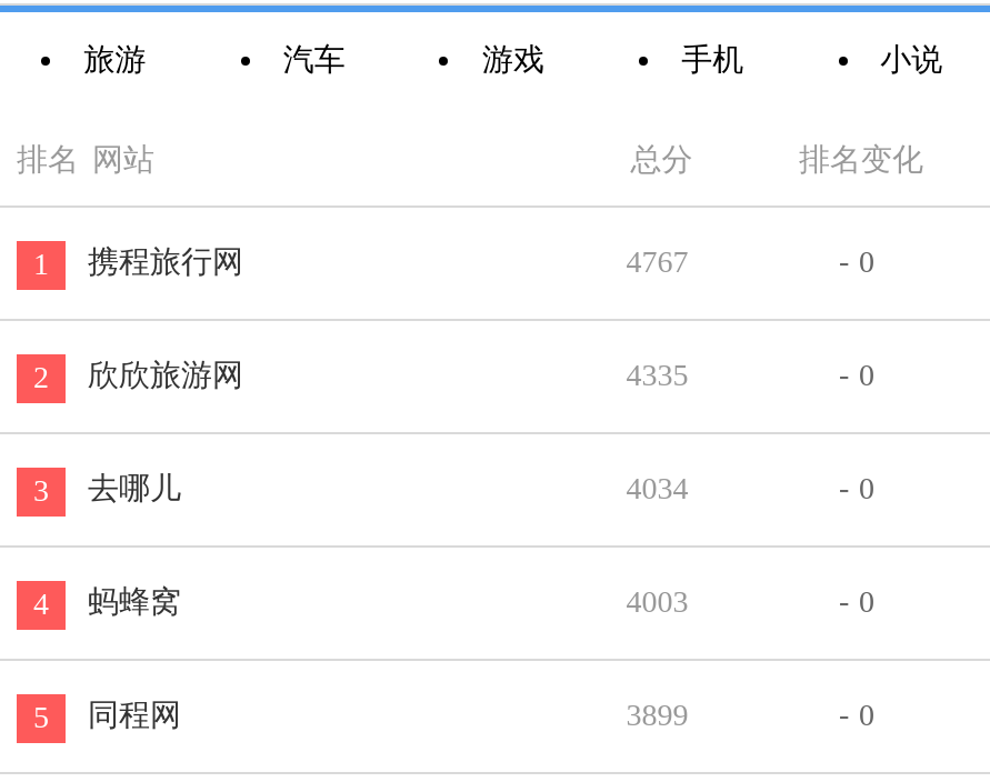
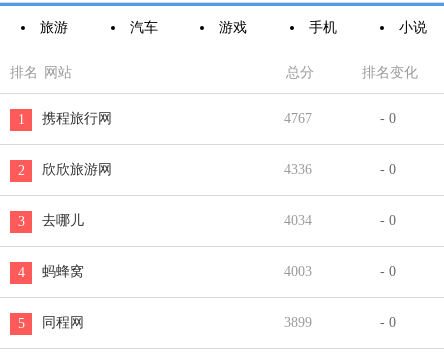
- 4335
+ 4336
